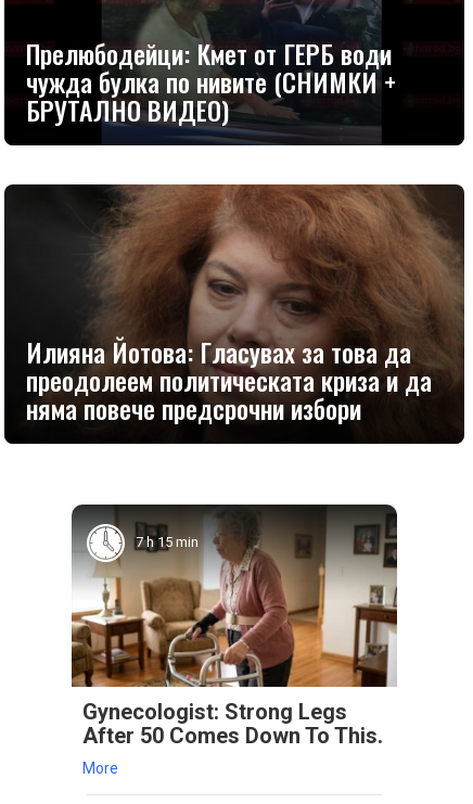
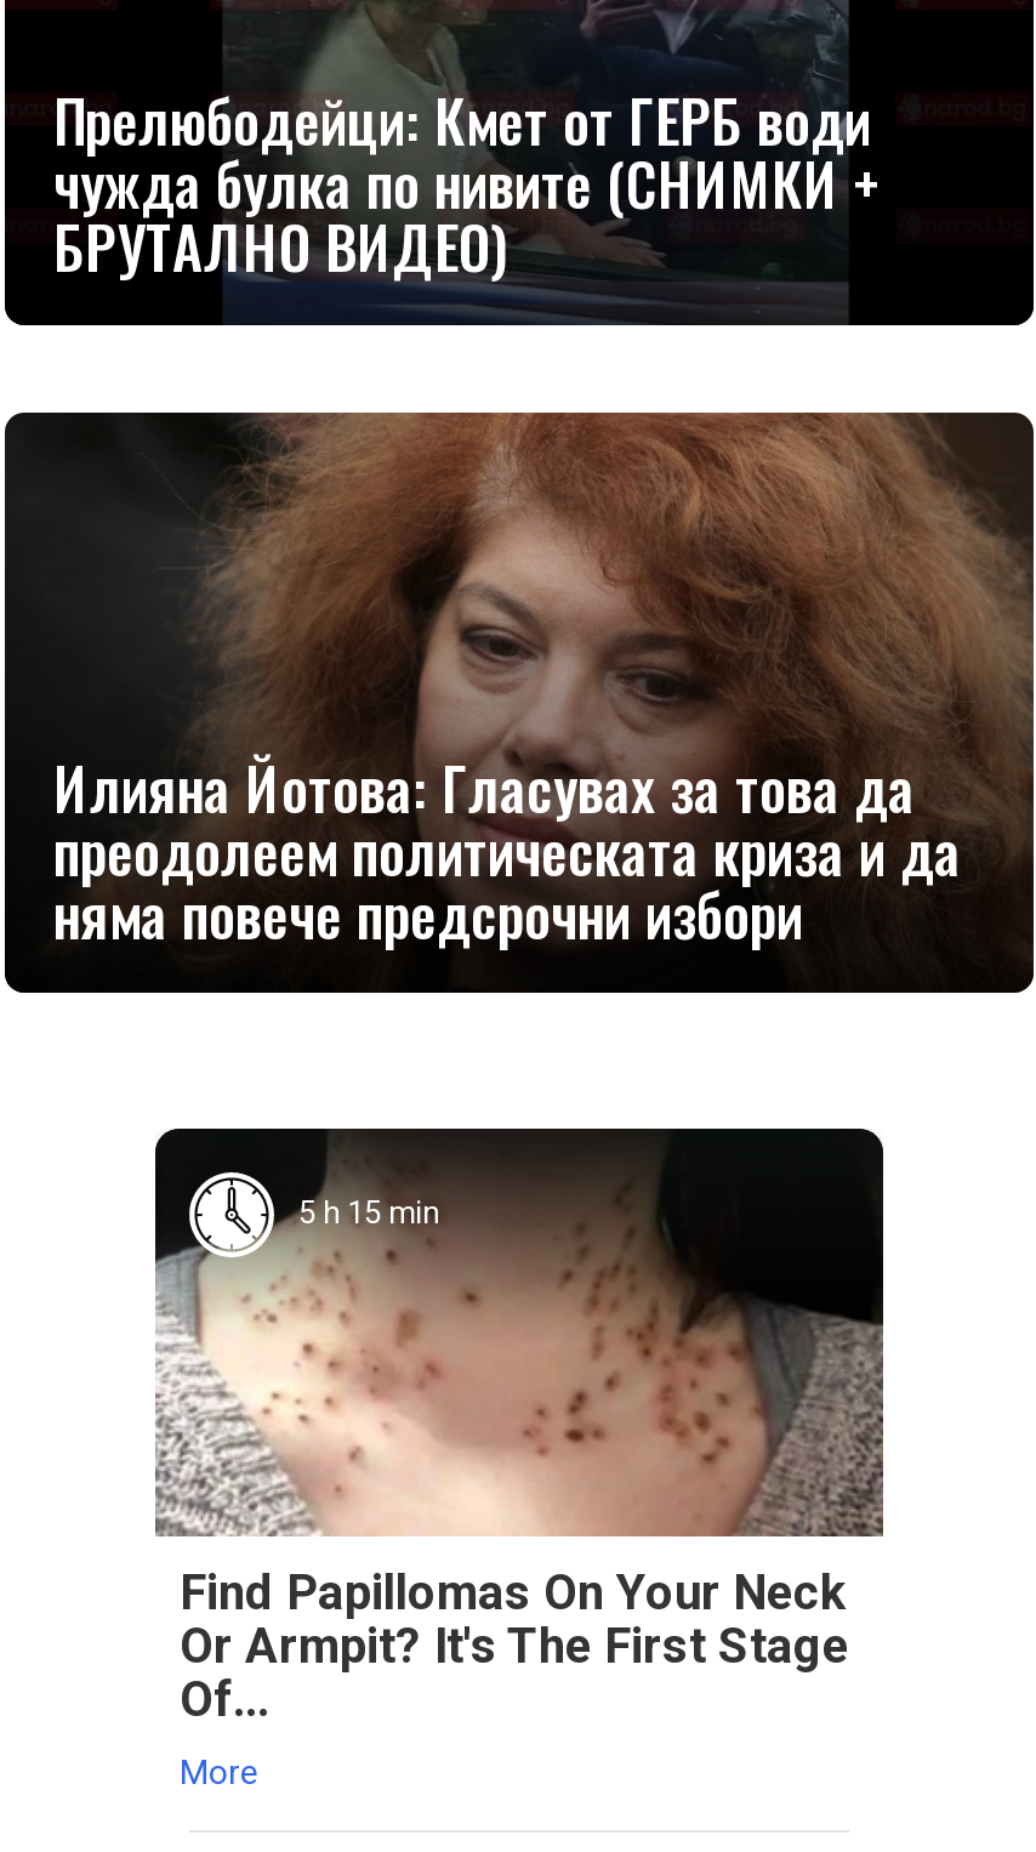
- [image]
- 7 h 15 min
+ [image]
+ 5 h 15 min

- Gynecologist: Strong Legs
- After 50 Comes Down To This.
+ Find Papillomas On Your Neck
+ Or Armpit? It's The First Stage
+ Of...
